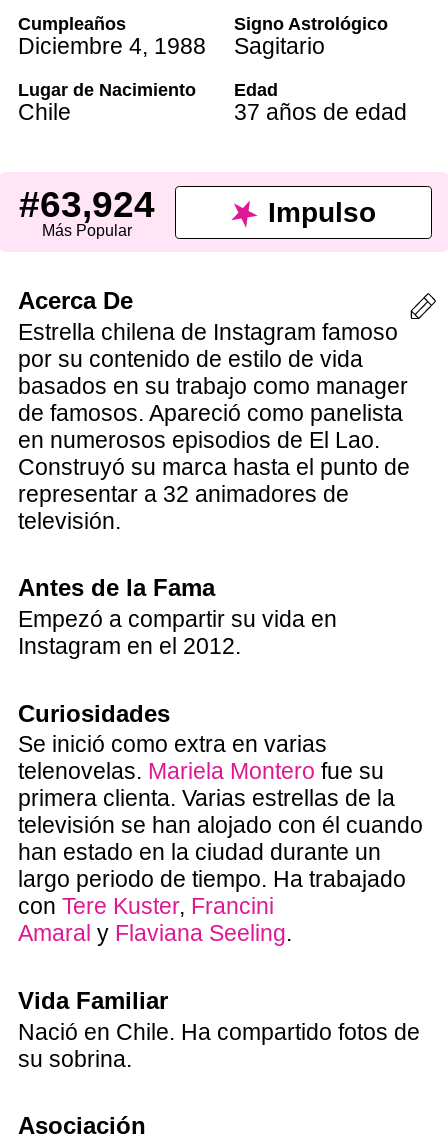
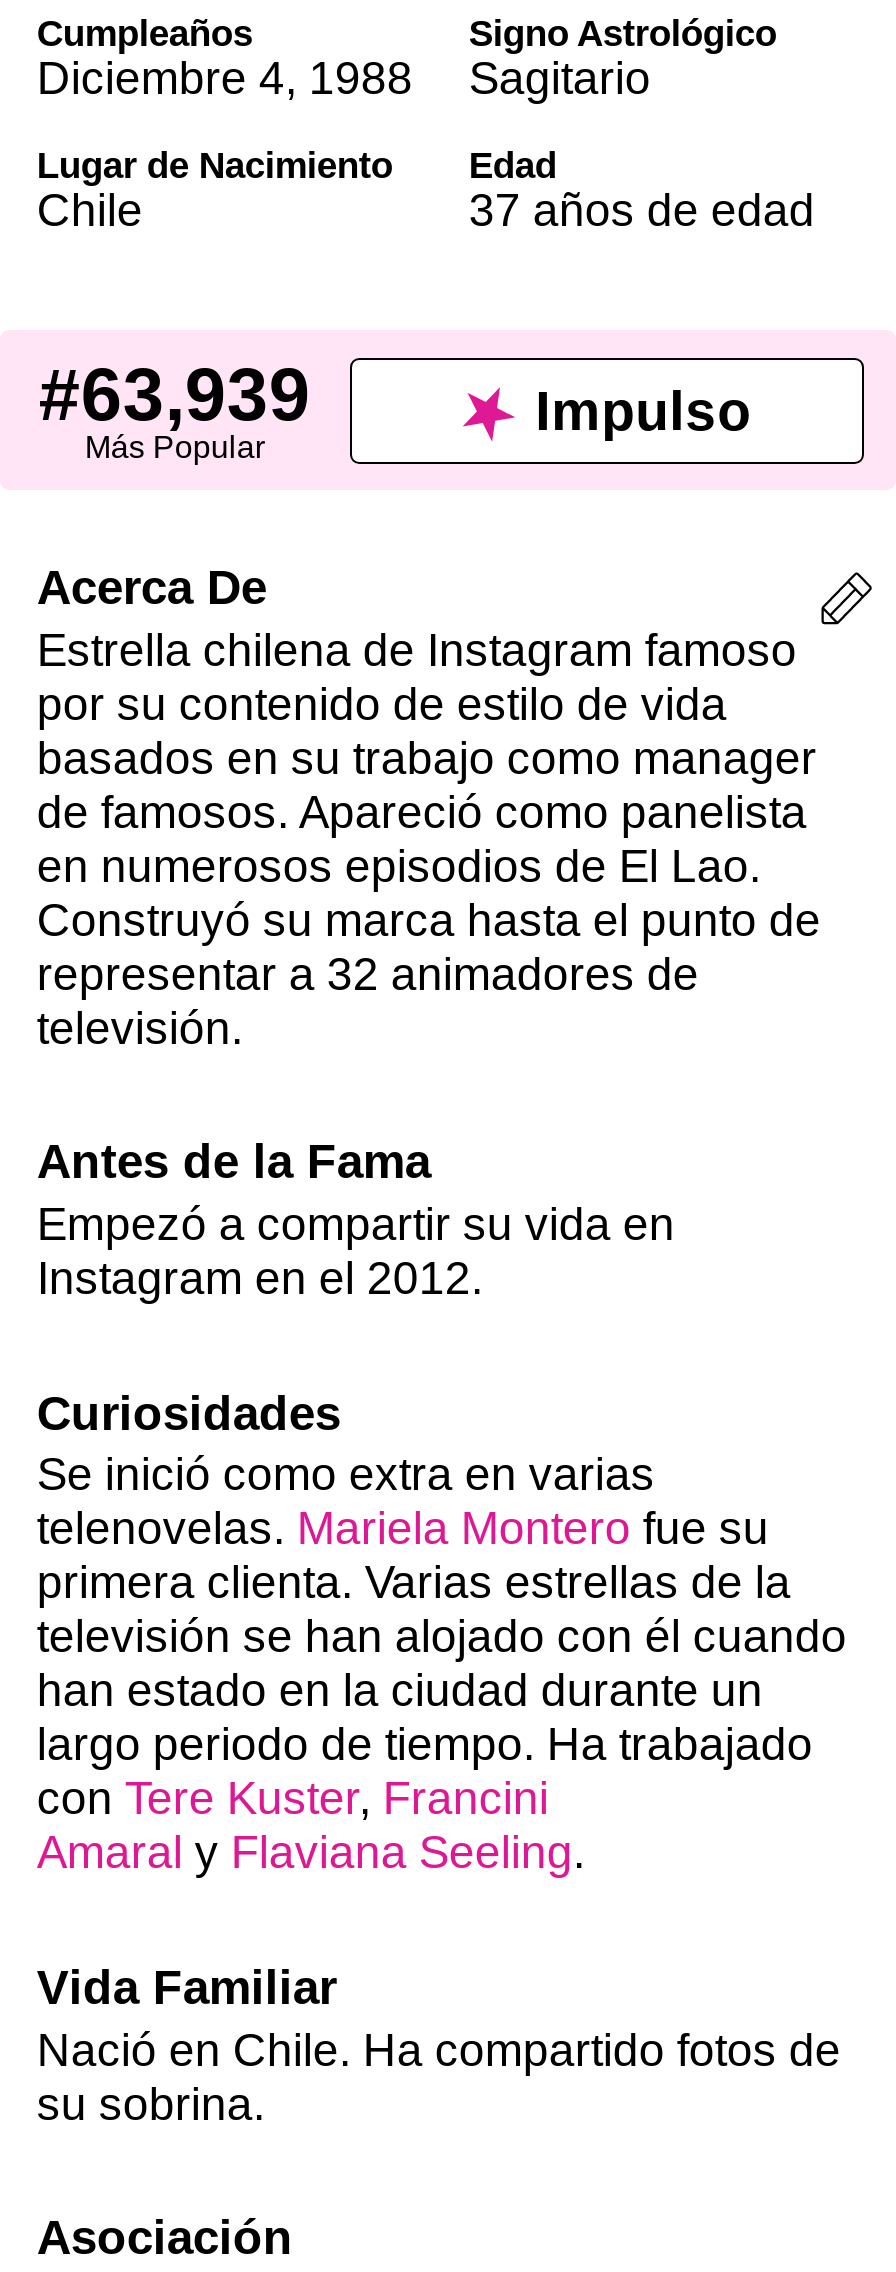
- #63,924
+ #63,939
